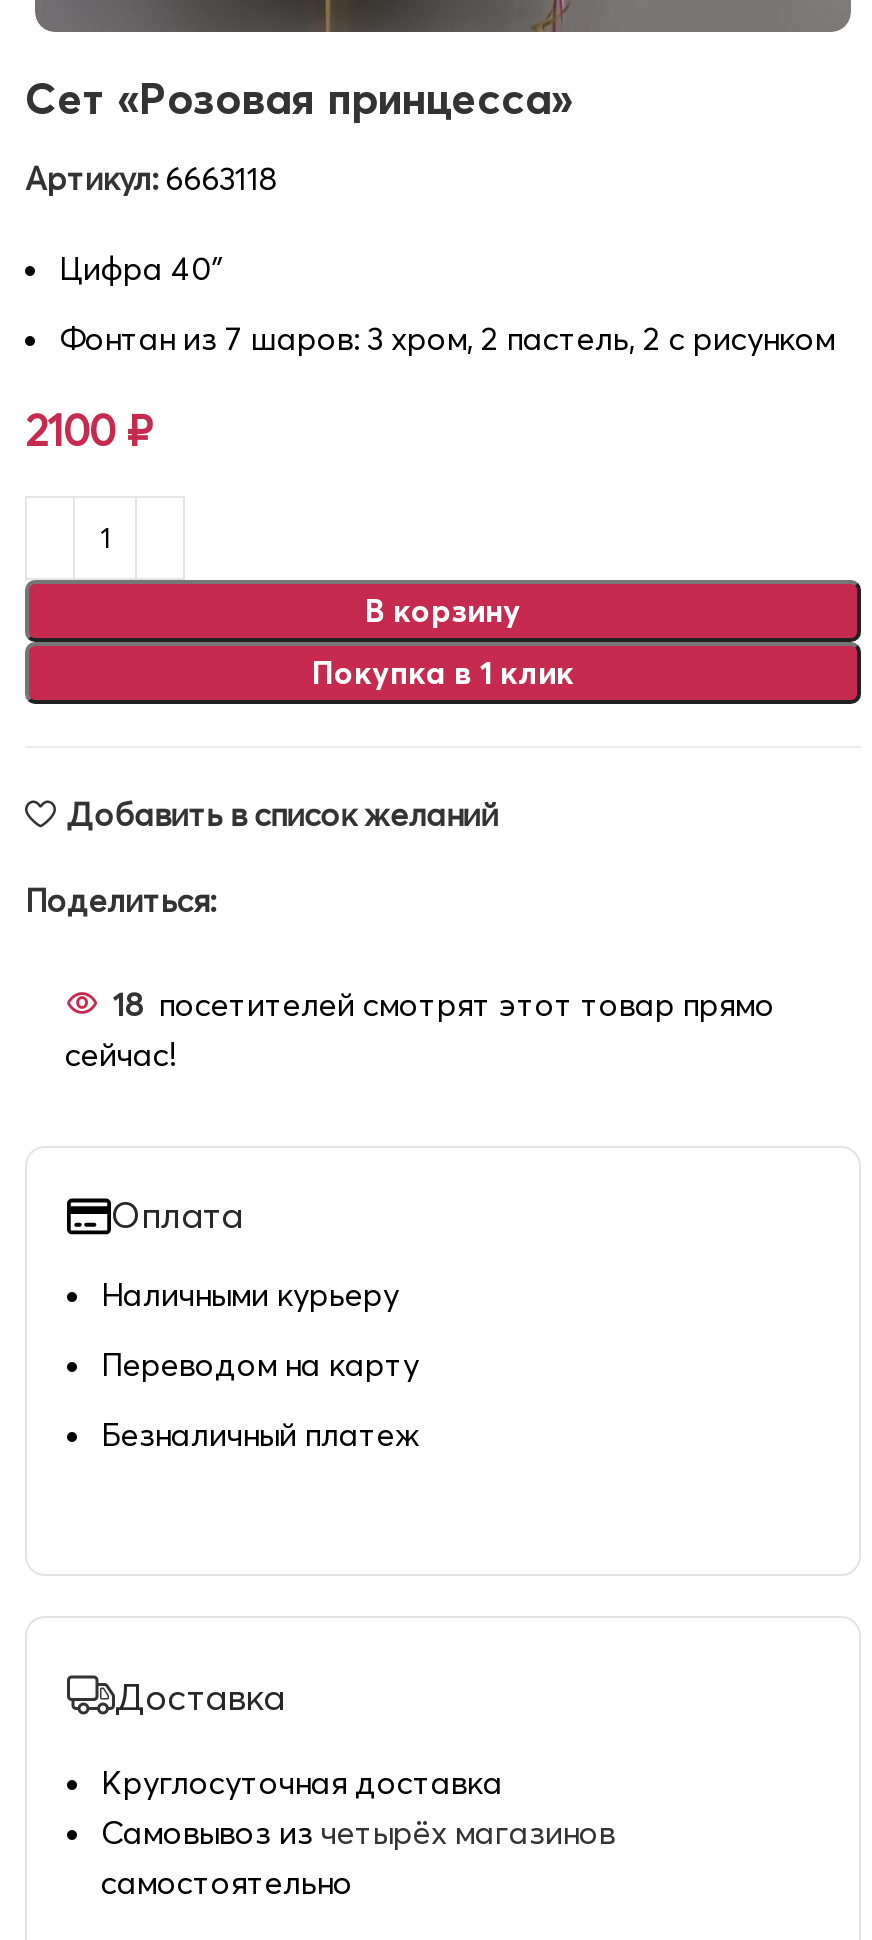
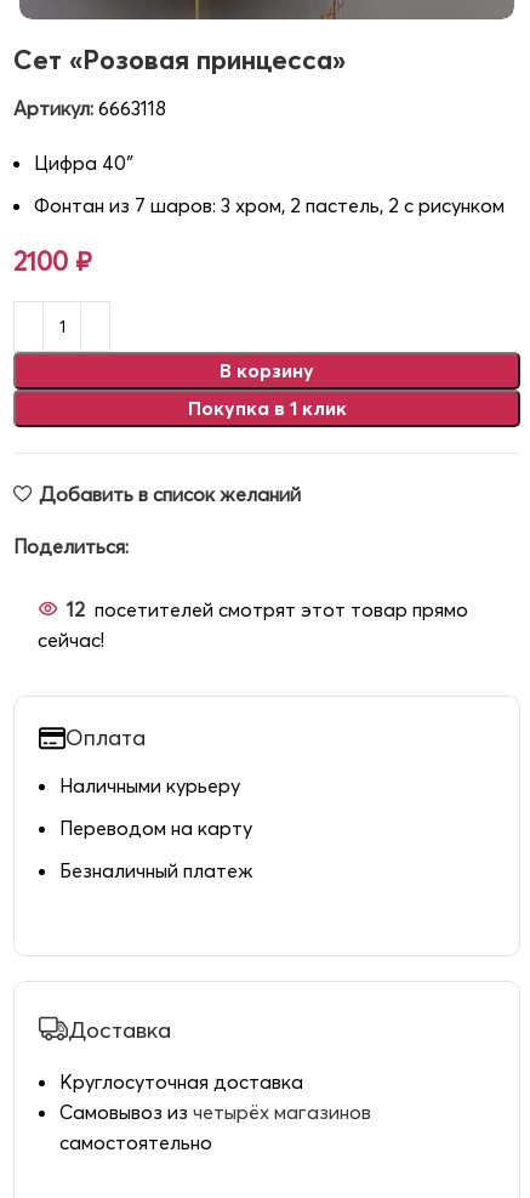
- 18 посетителей смотрят этот товар прямо
+ 12 посетителей смотрят этот товар прямо
